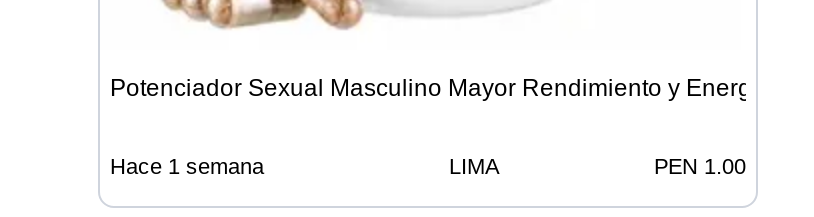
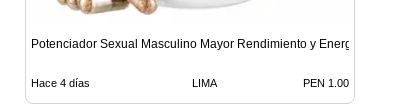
- Hace 1 semana
+ Hace 4 días
